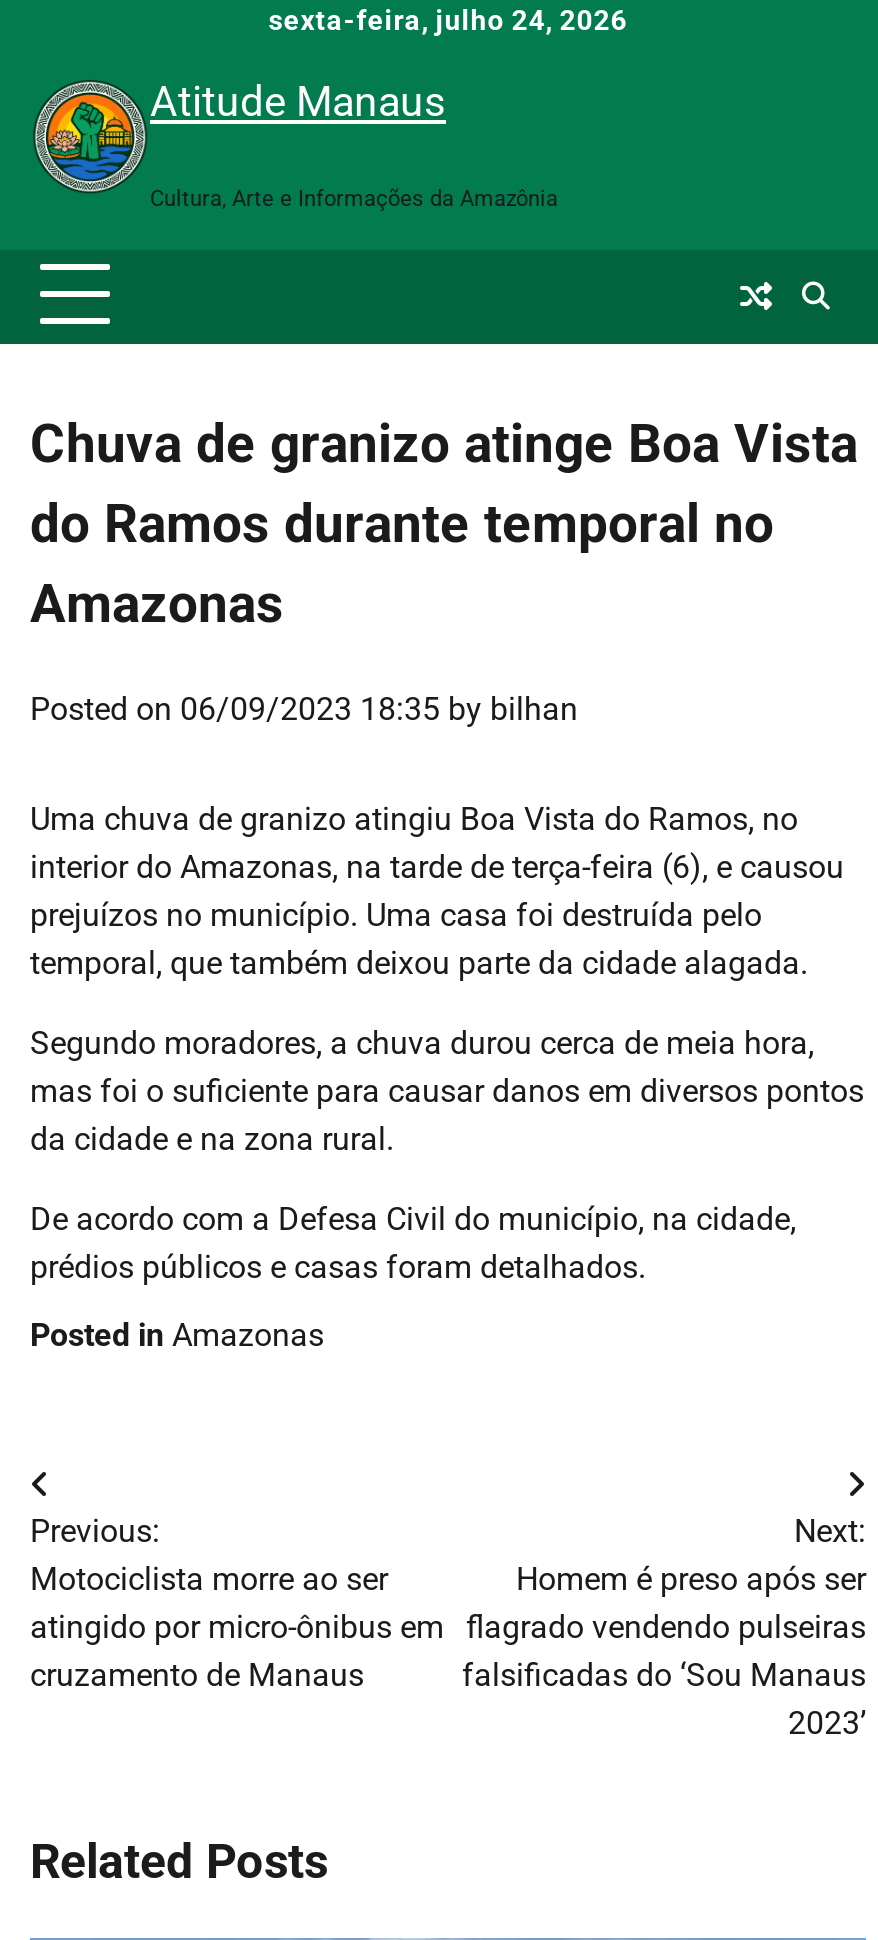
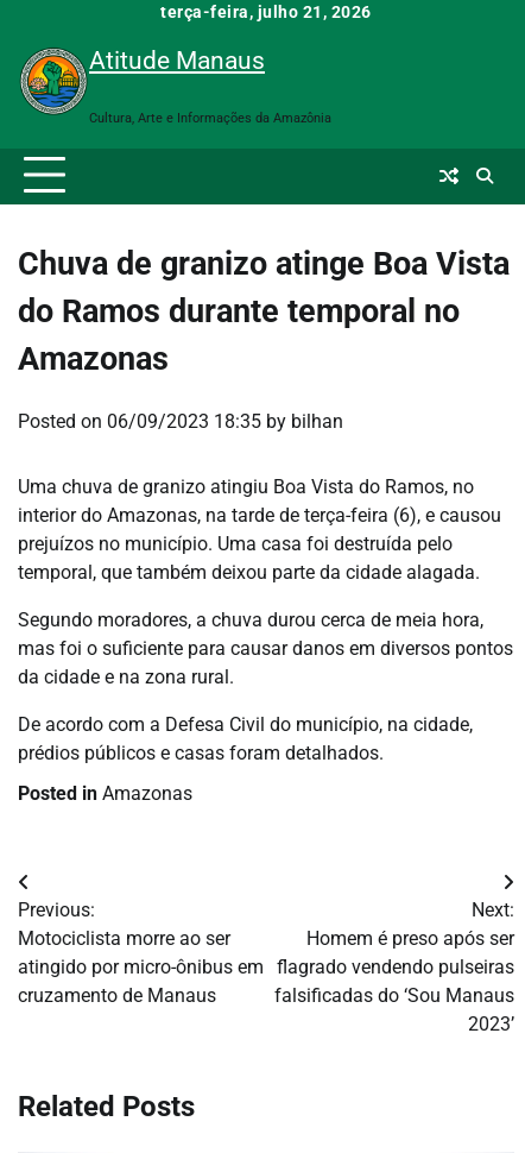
- sexta-feira, julho 24, 2026
+ terça-feira, julho 21, 2026
